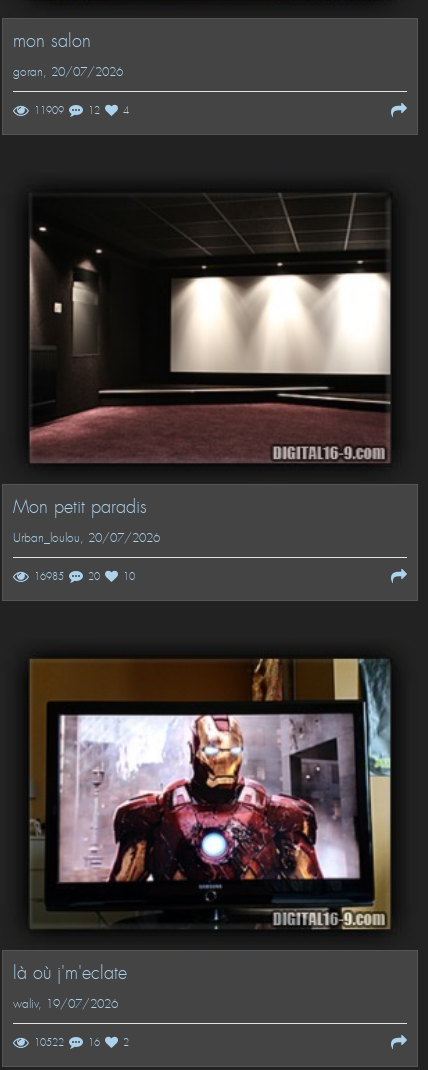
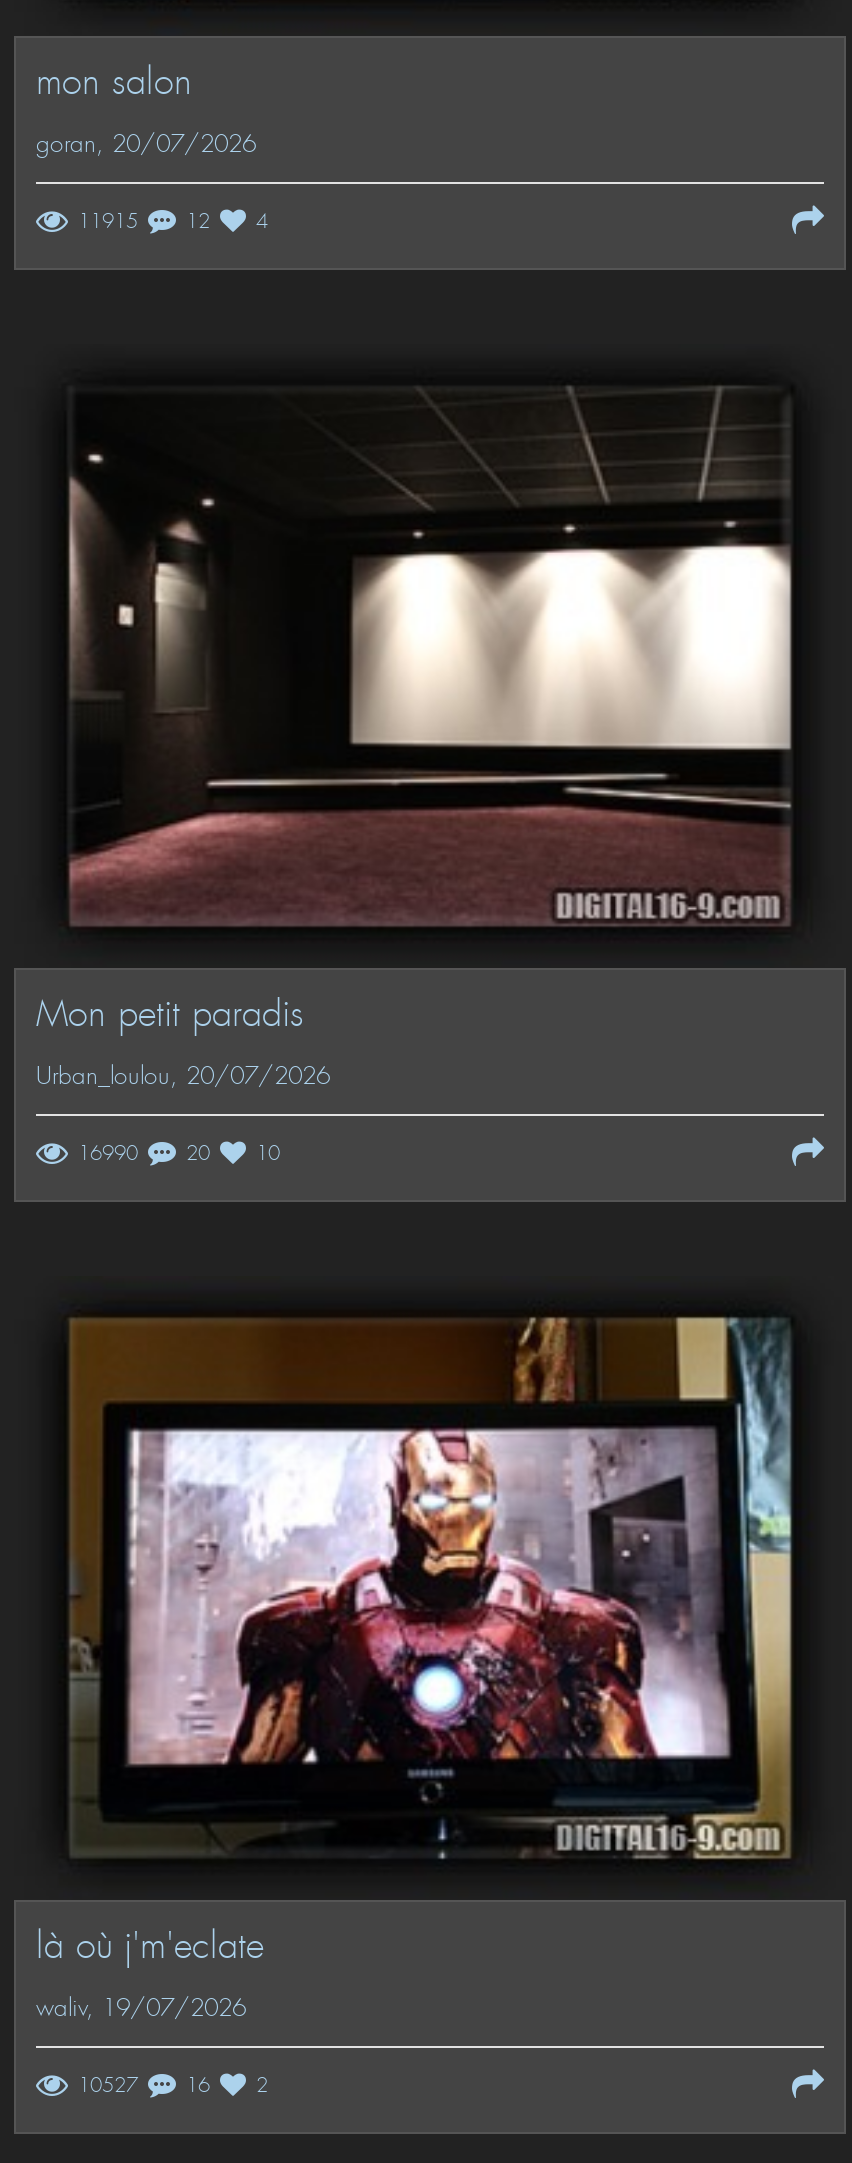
- 11909 12 4
+ 11915 12 4

- 16985 20 10
+ 16990 20 10

- 10522 16 2
+ 10527 16 2
